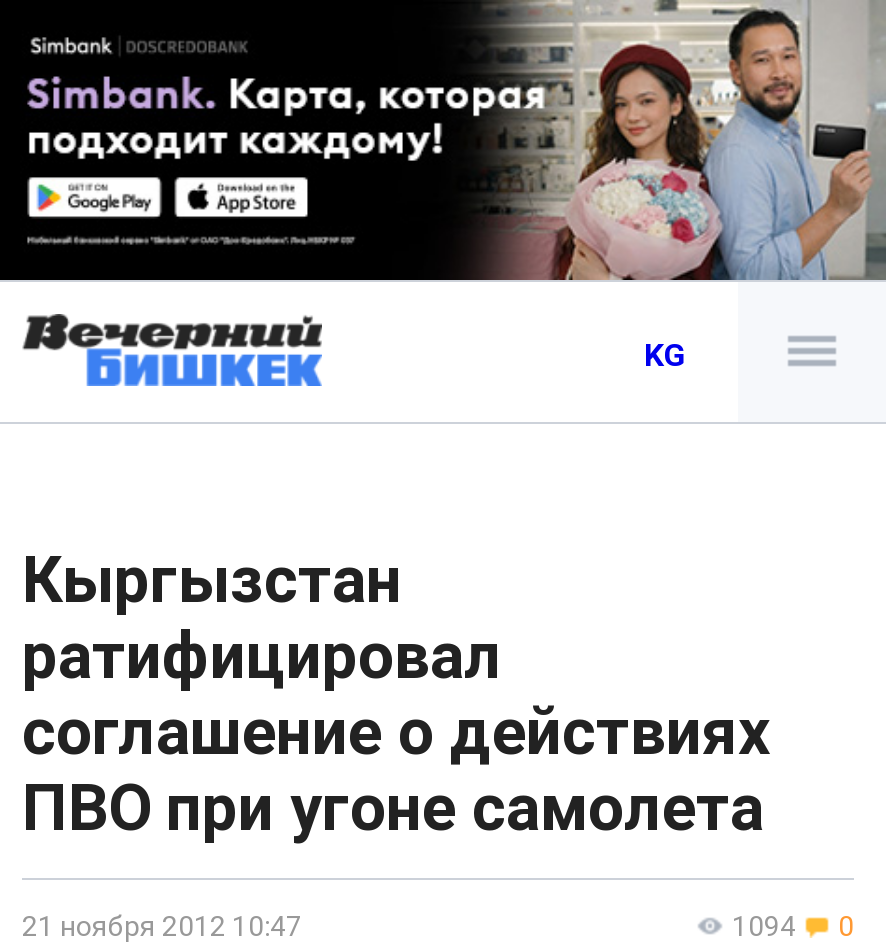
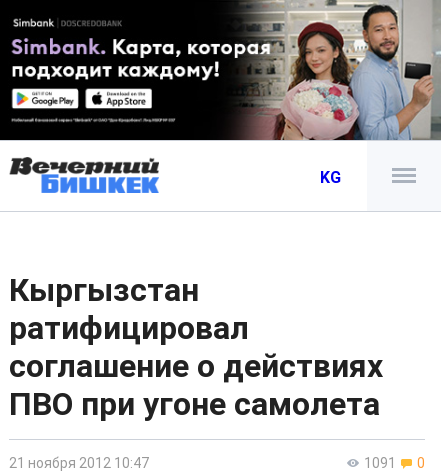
- 1094 0
+ 1091 0
